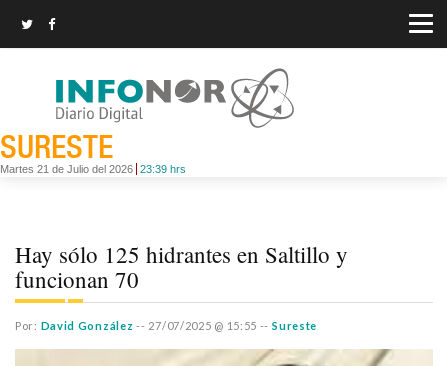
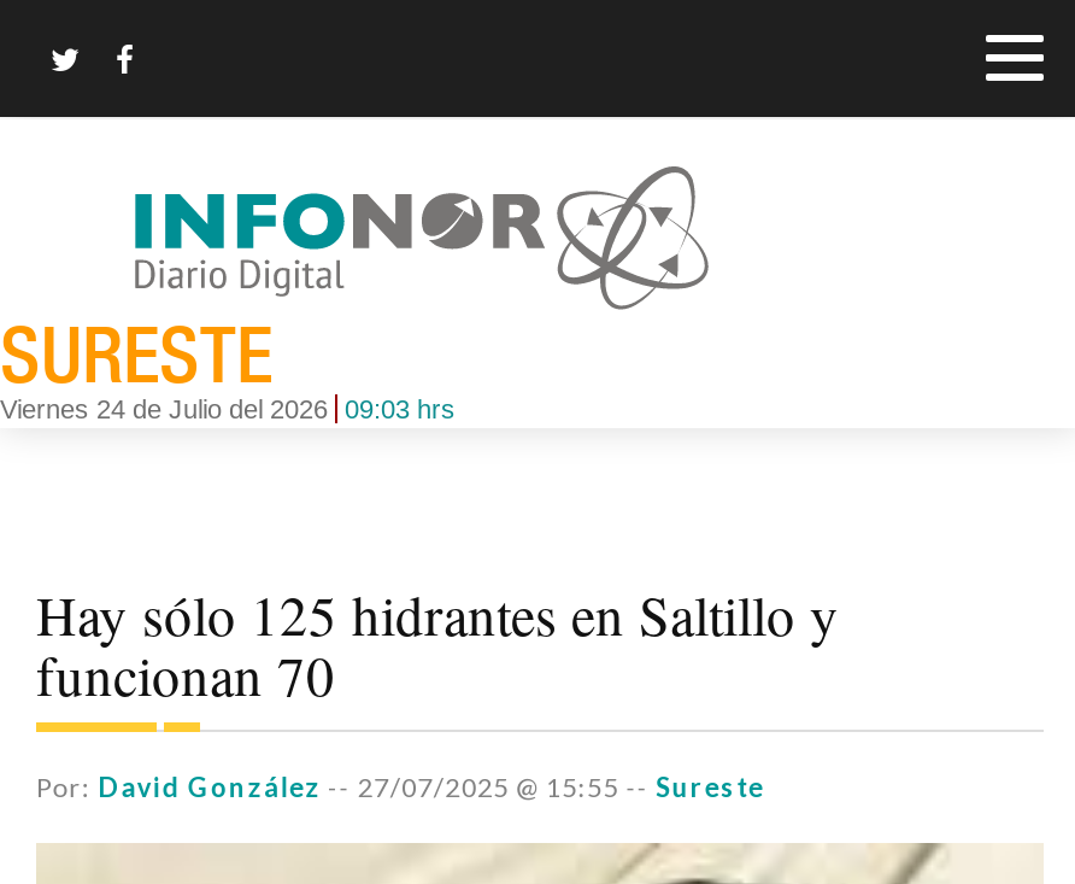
- Martes 21 de Julio del 2026 23:39 hrs
+ Viernes 24 de Julio del 2026 09:03 hrs
